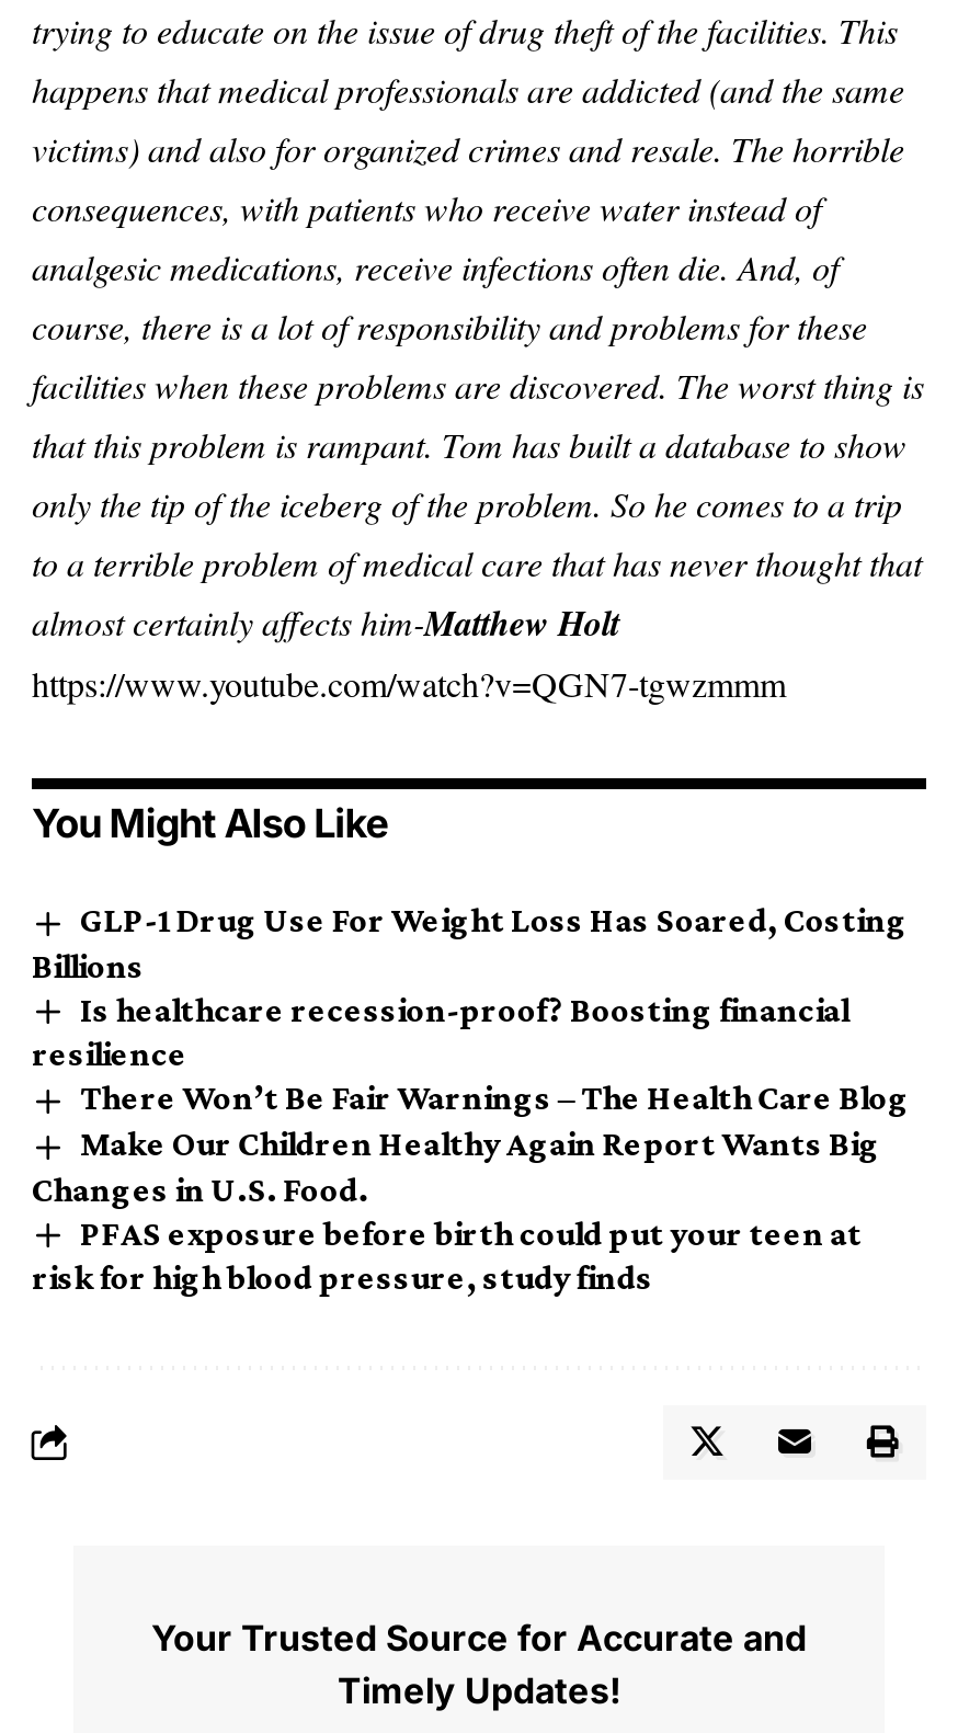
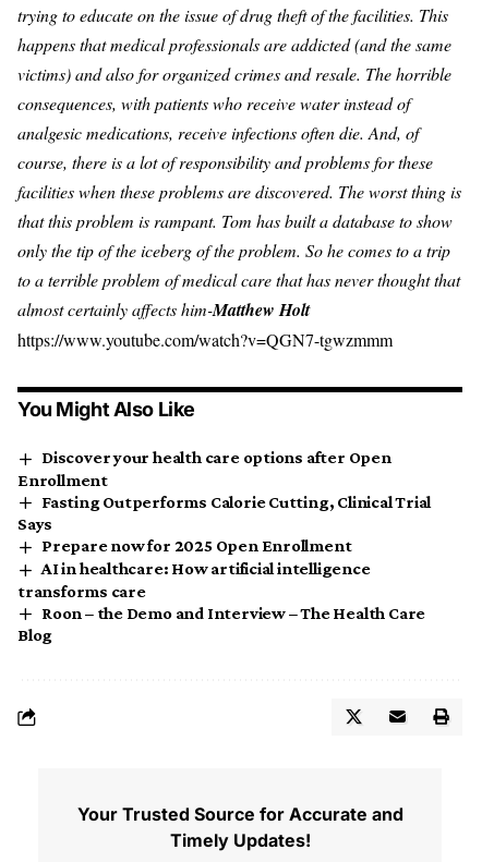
- GLP-1 Drug Use For Weight Loss Has Soared, Costing
- Billions
- Is healthcare recession-proof? Boosting financial
- resilience
- There Won’t Be Fair Warnings – The Health Care Blog
- Make Our Children Healthy Again Report Wants Big
- Changes in U.S. Food.
- PFAS exposure before birth could put your teen at
- risk for high blood pressure, study finds
+ Discover your health care options after Open
+ Enrollment
+ Fasting Outperforms Calorie Cutting, Clinical Trial
+ Says
+ Prepare now for 2025 Open Enrollment
+ AI in healthcare: How artificial intelligence
+ transforms care
+ Roon – the Demo and Interview – The Health Care
+ Blog
